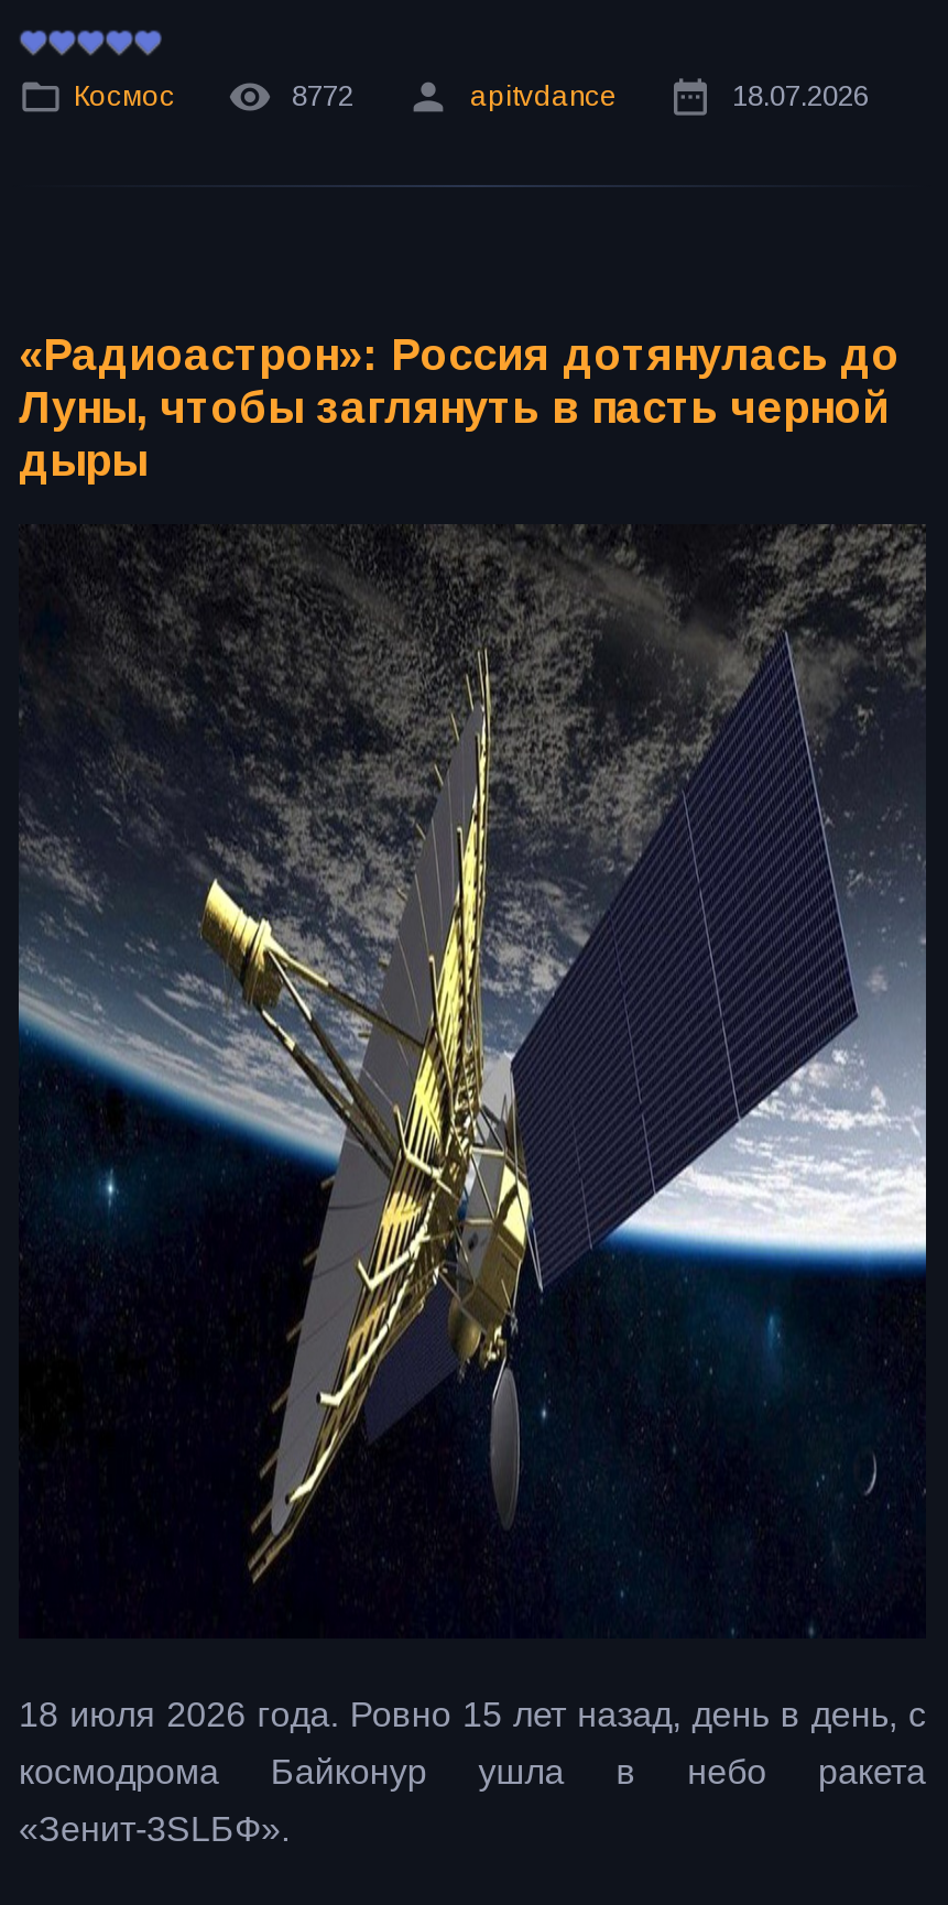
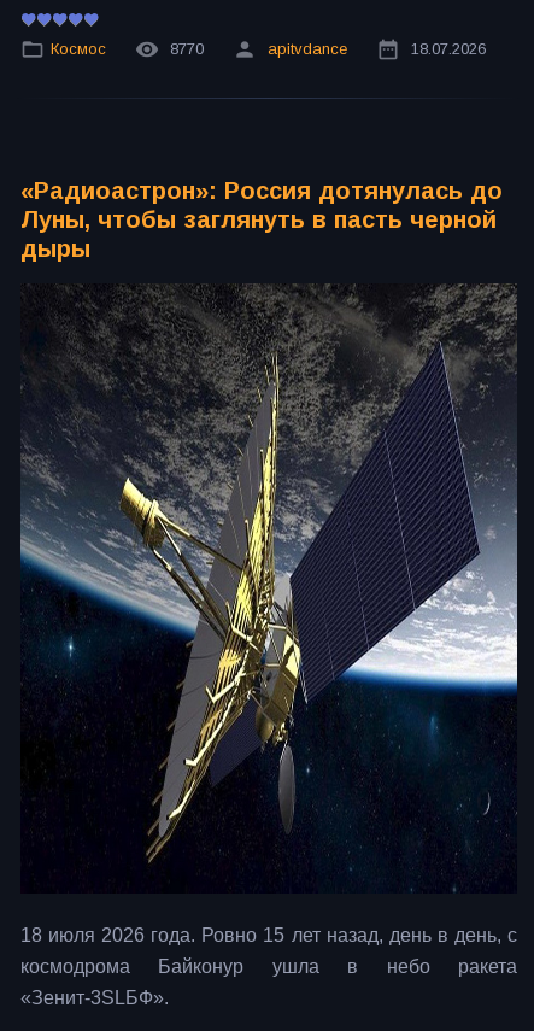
- 8772
+ 8770
